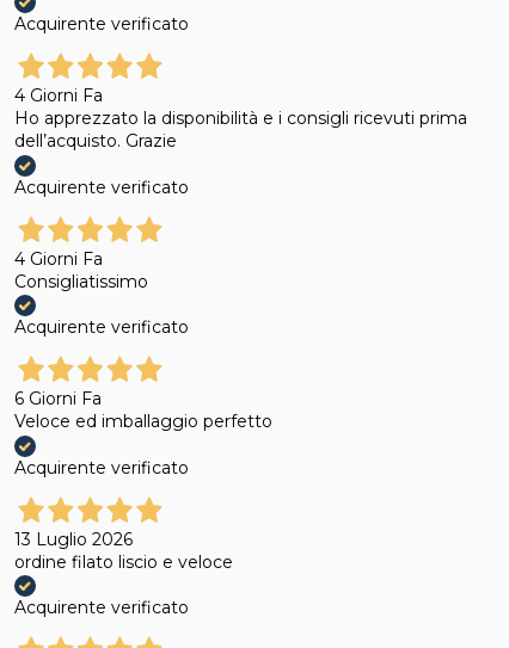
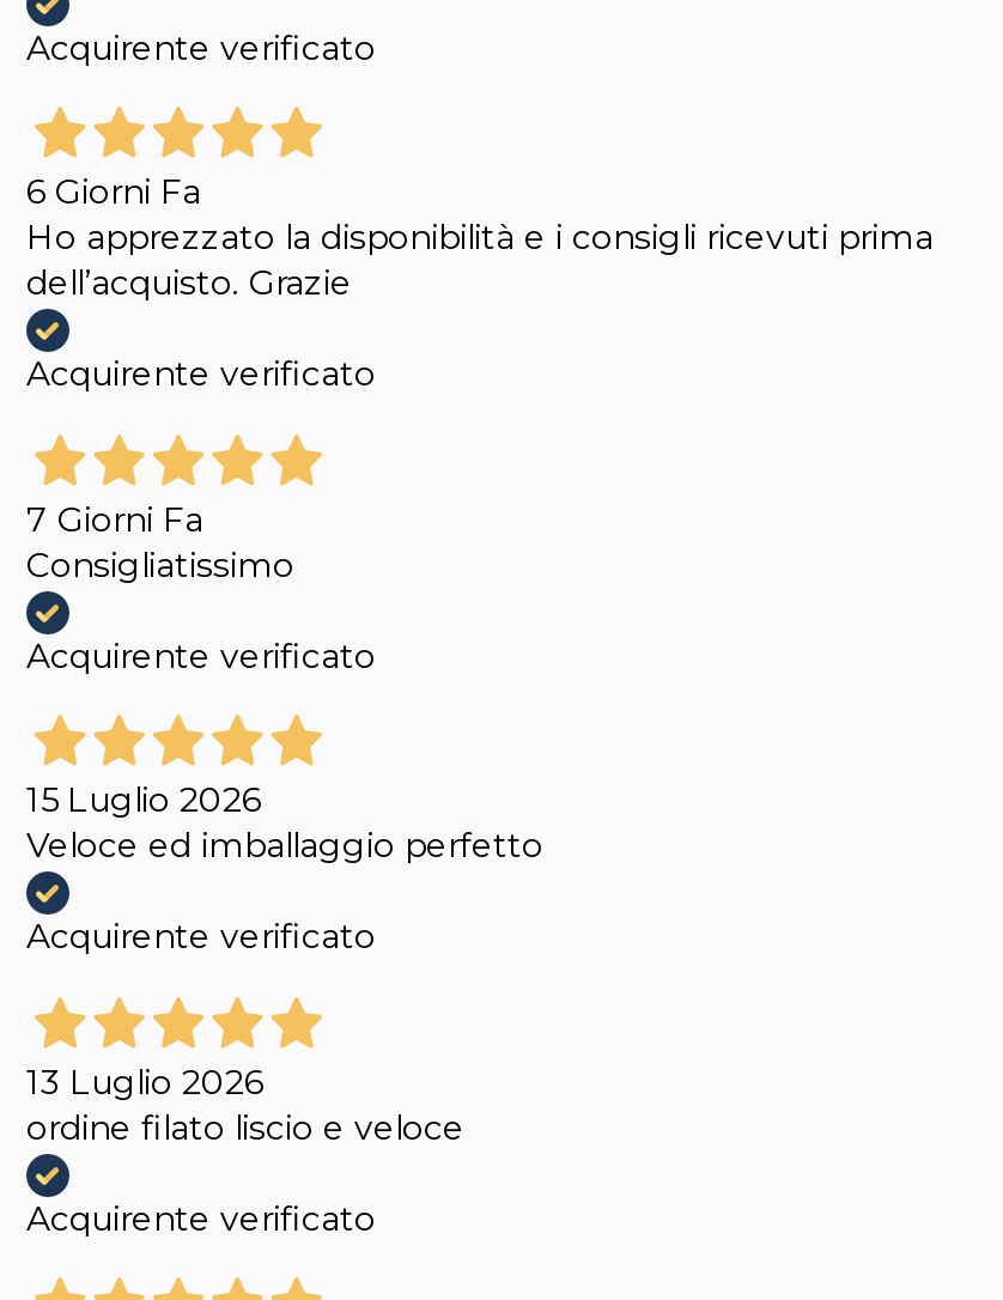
- 4 Giorni Fa
+ 6 Giorni Fa

- 4 Giorni Fa
+ 7 Giorni Fa

- 6 Giorni Fa
+ 15 Luglio 2026
